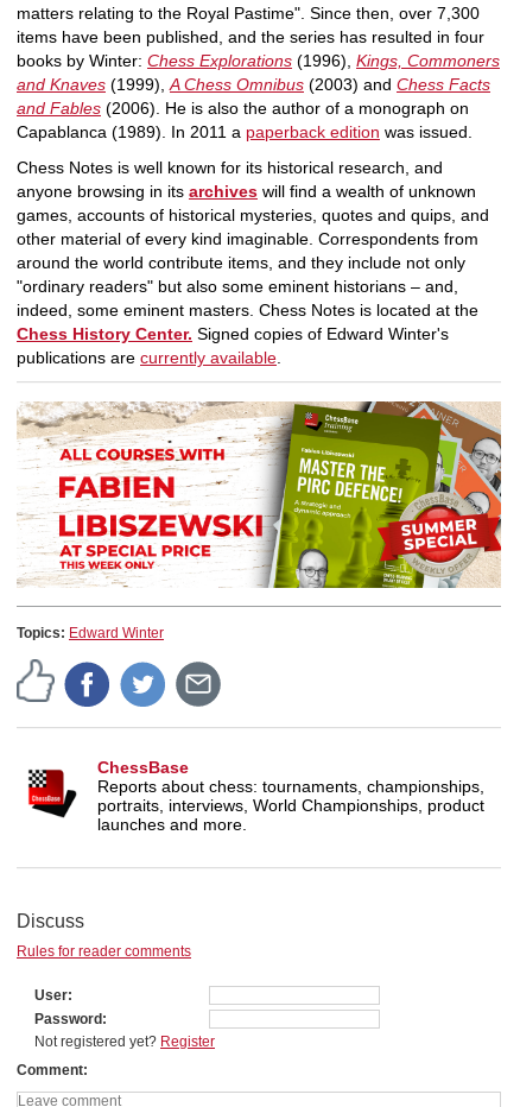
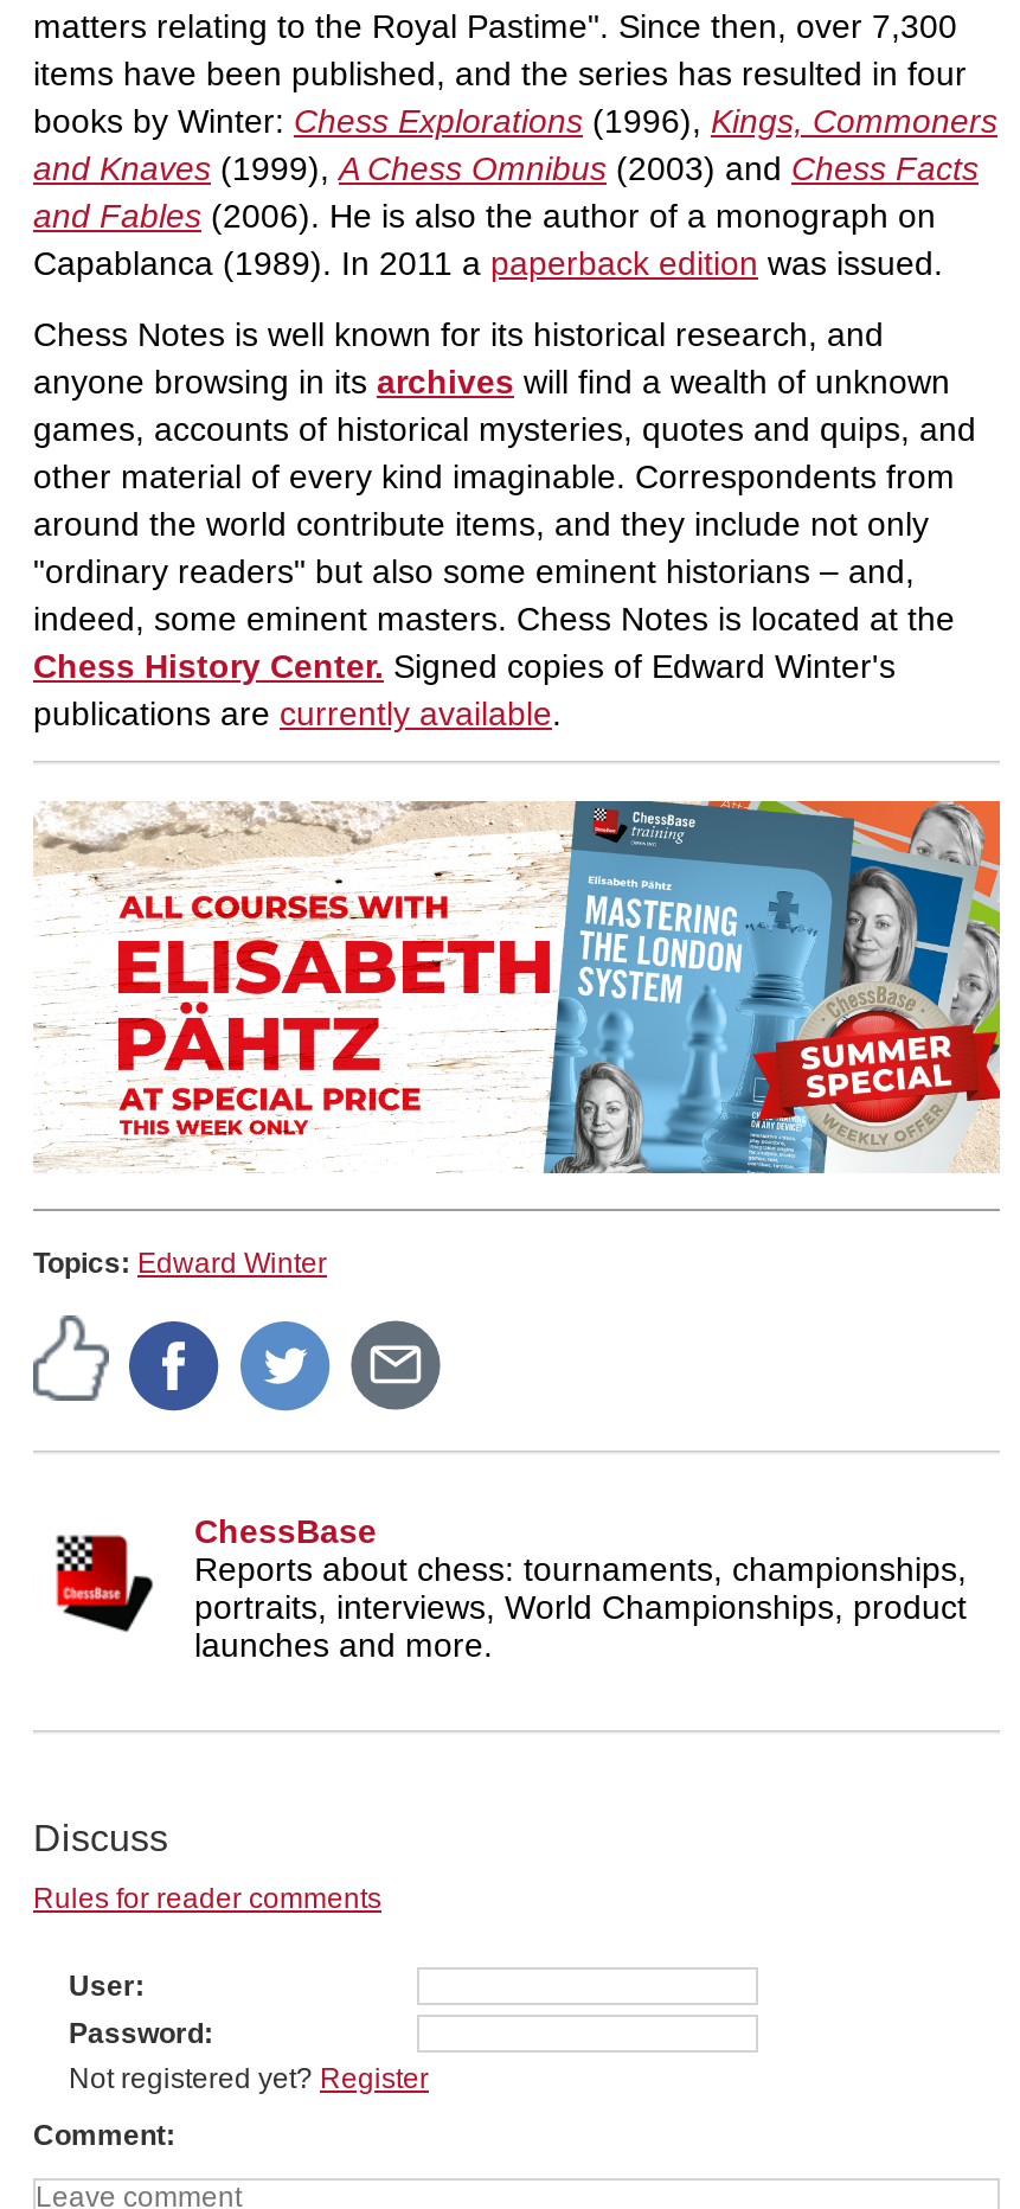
- [image]
+ [image]
